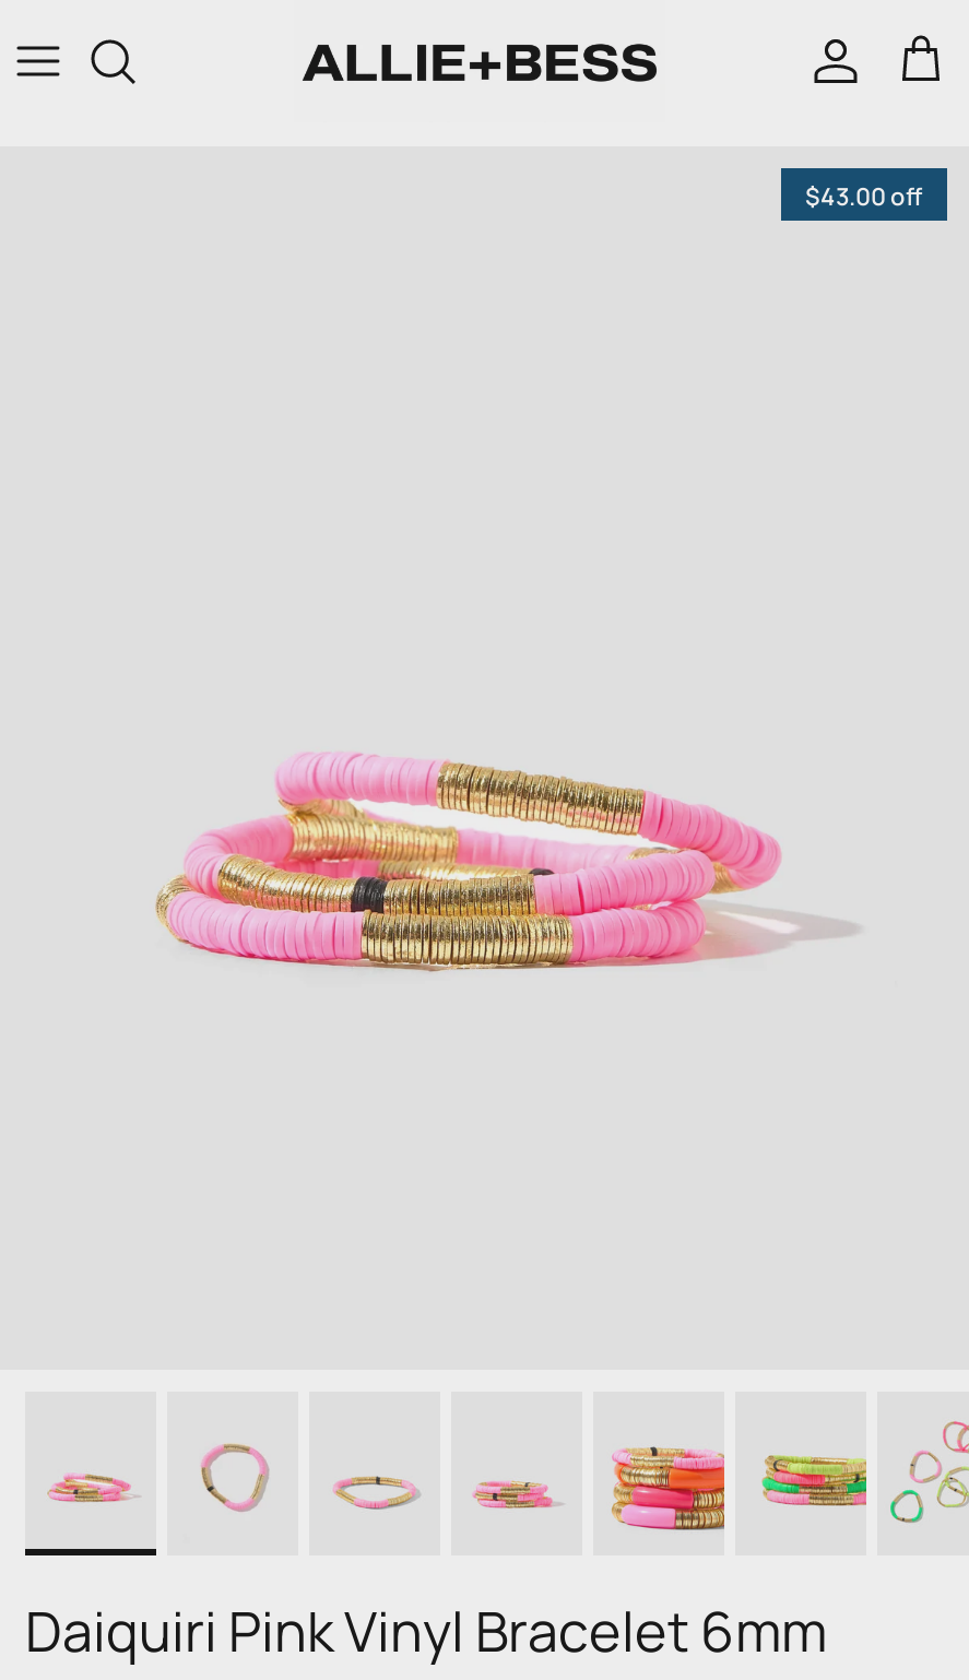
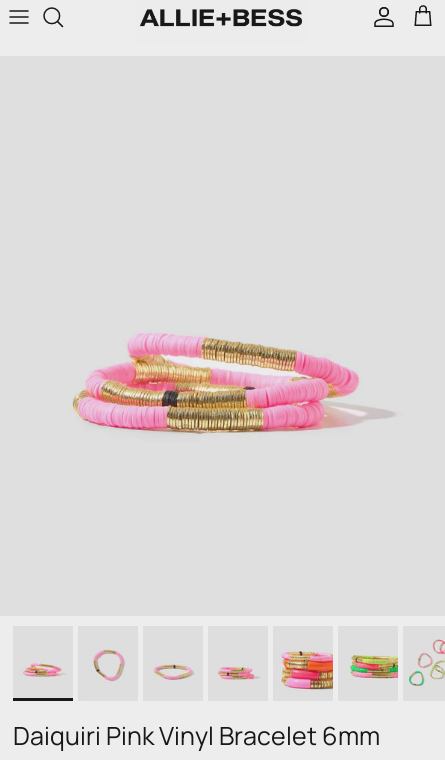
- $43.00 off
